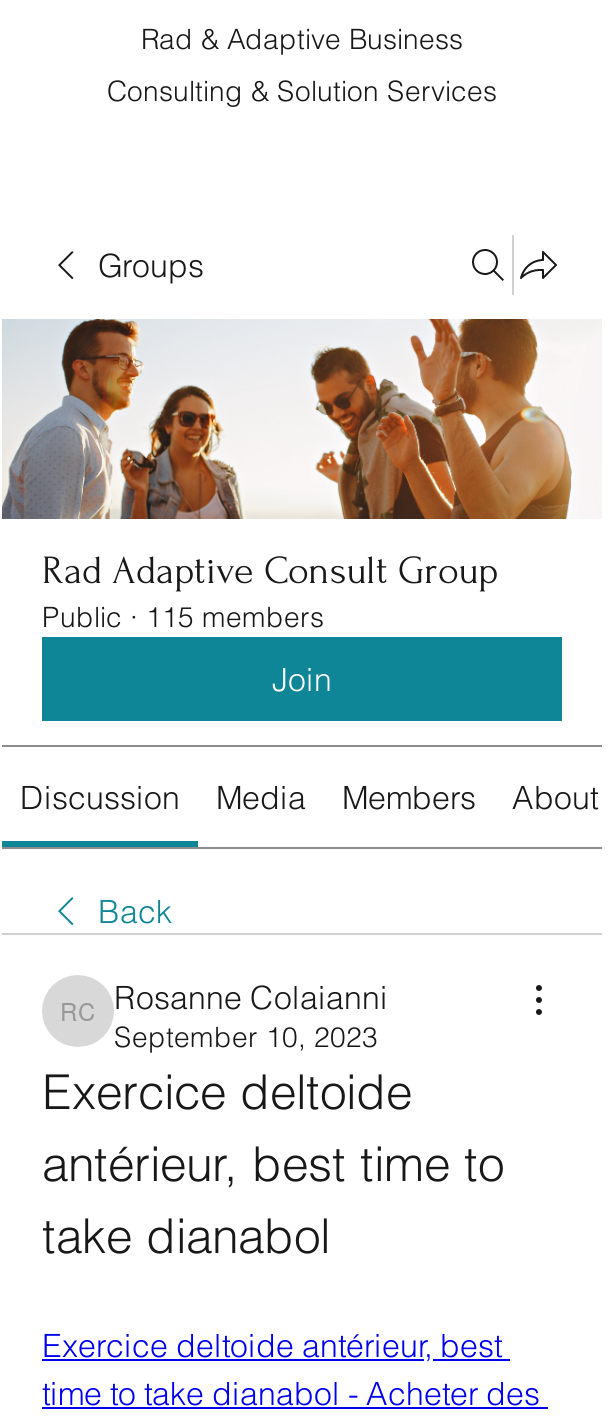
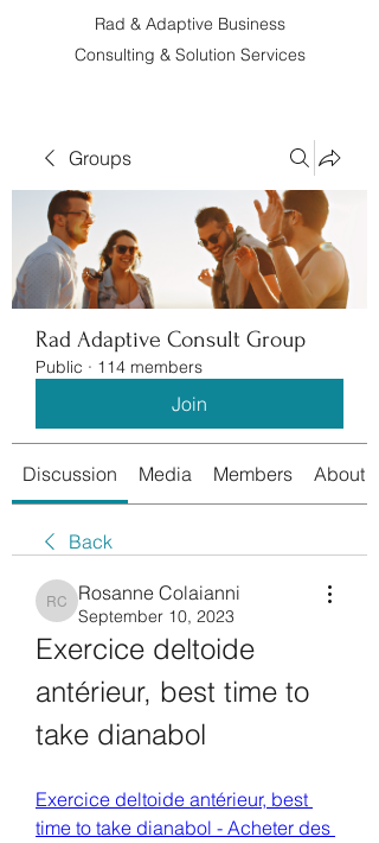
- Public · 115 members
+ Public · 114 members
